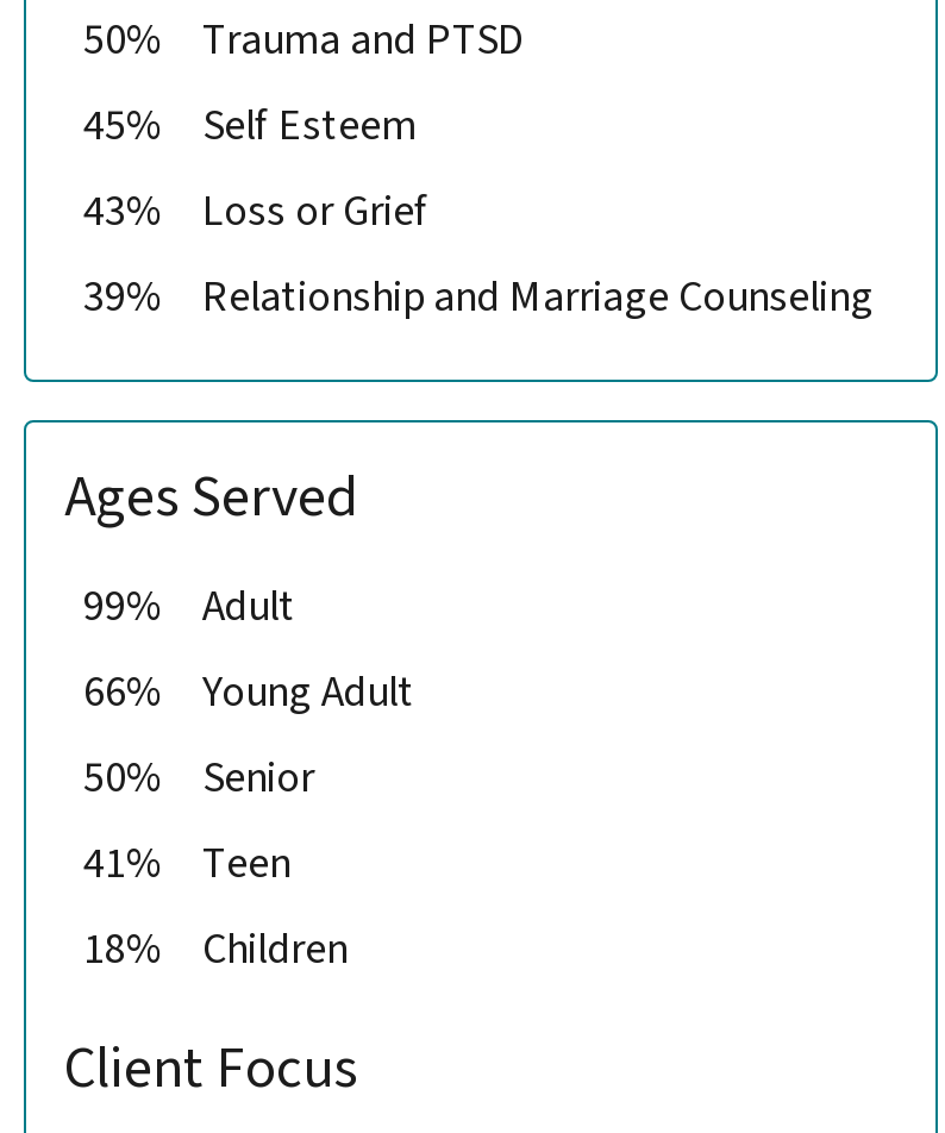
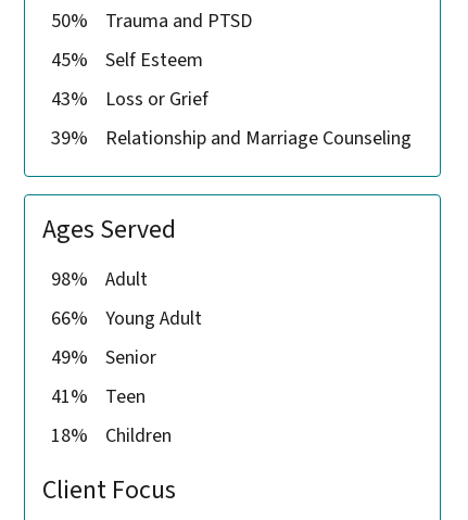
- 99% Adult
+ 98% Adult

- 50% Senior
+ 49% Senior
